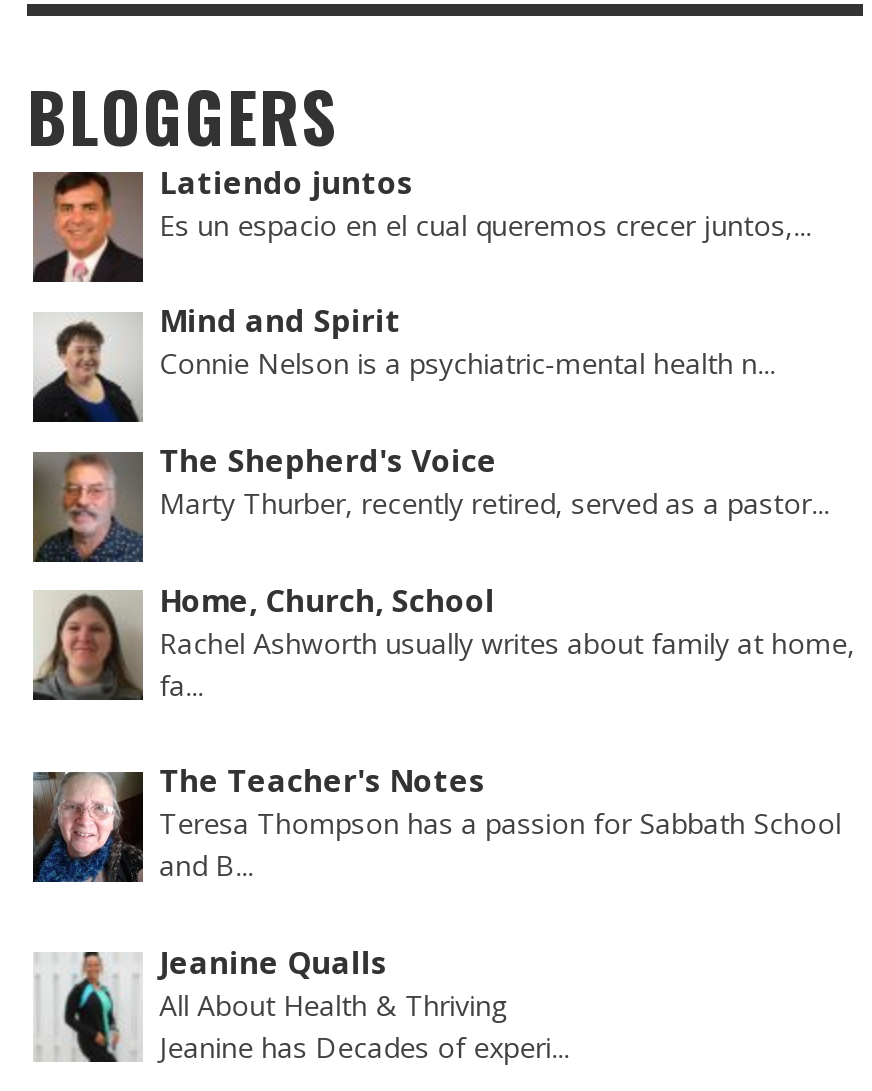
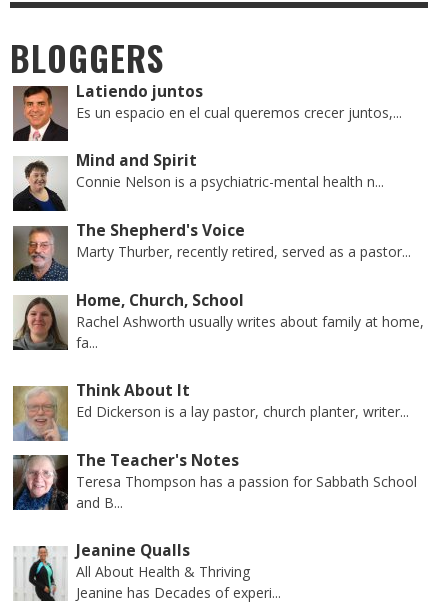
+ [image]
+ Think About It
+ Ed Dickerson is a lay pastor, church planter, writer...
